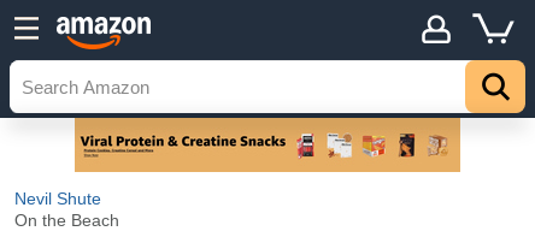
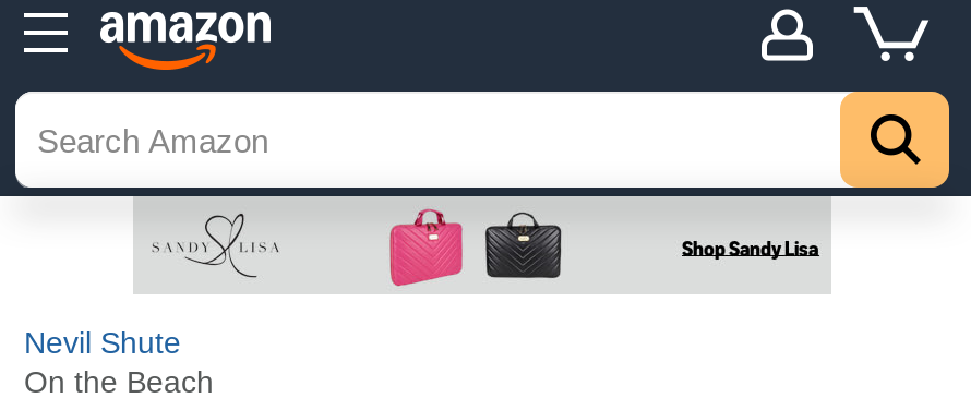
- [image]
+ [image]
